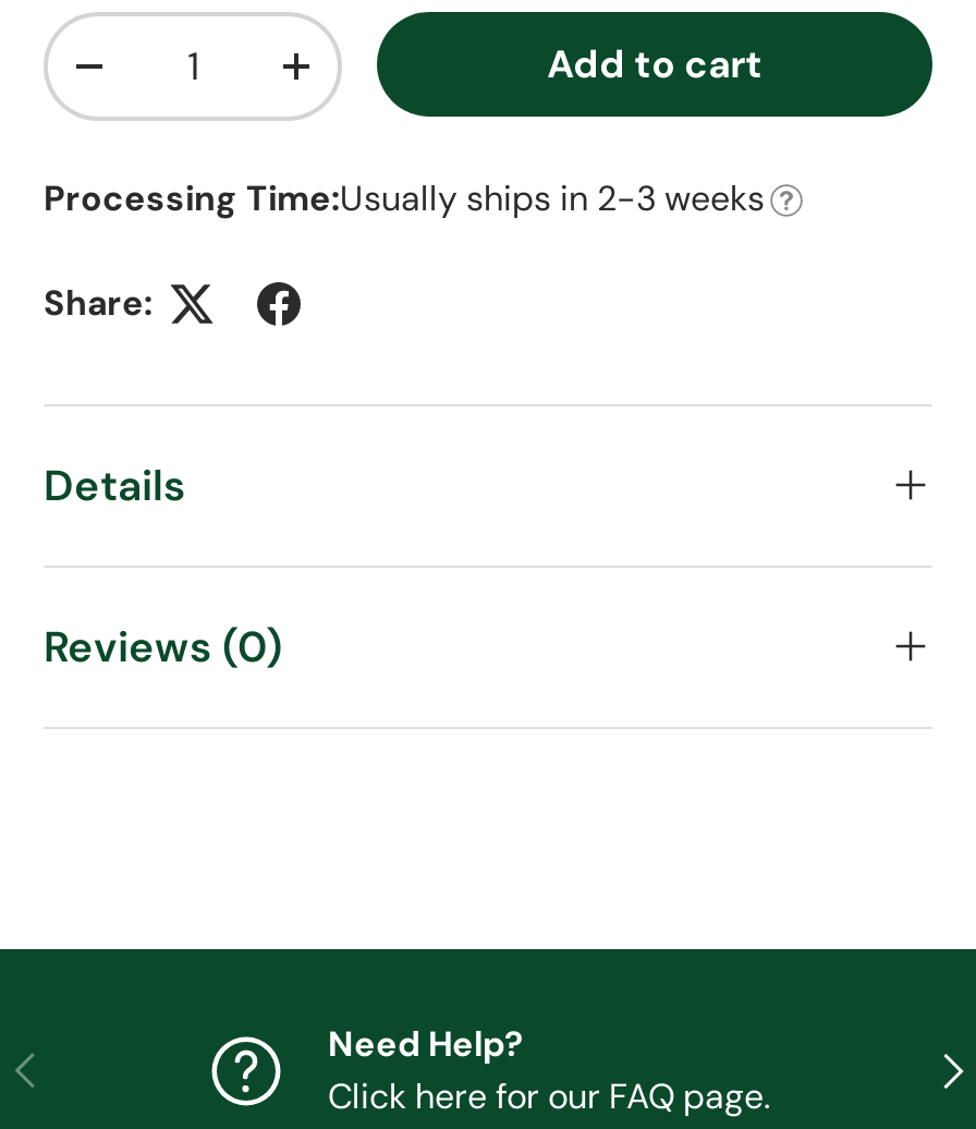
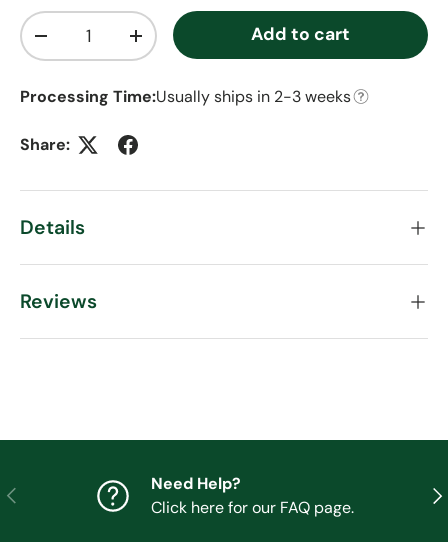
- Reviews (0)
+ Reviews
